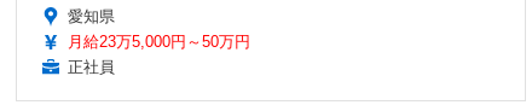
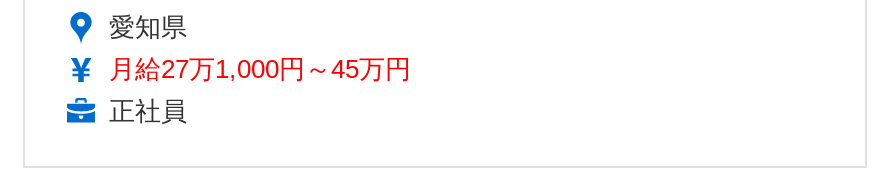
- 月給23万5,000円～50万円
+ 月給27万1,000円～45万円
